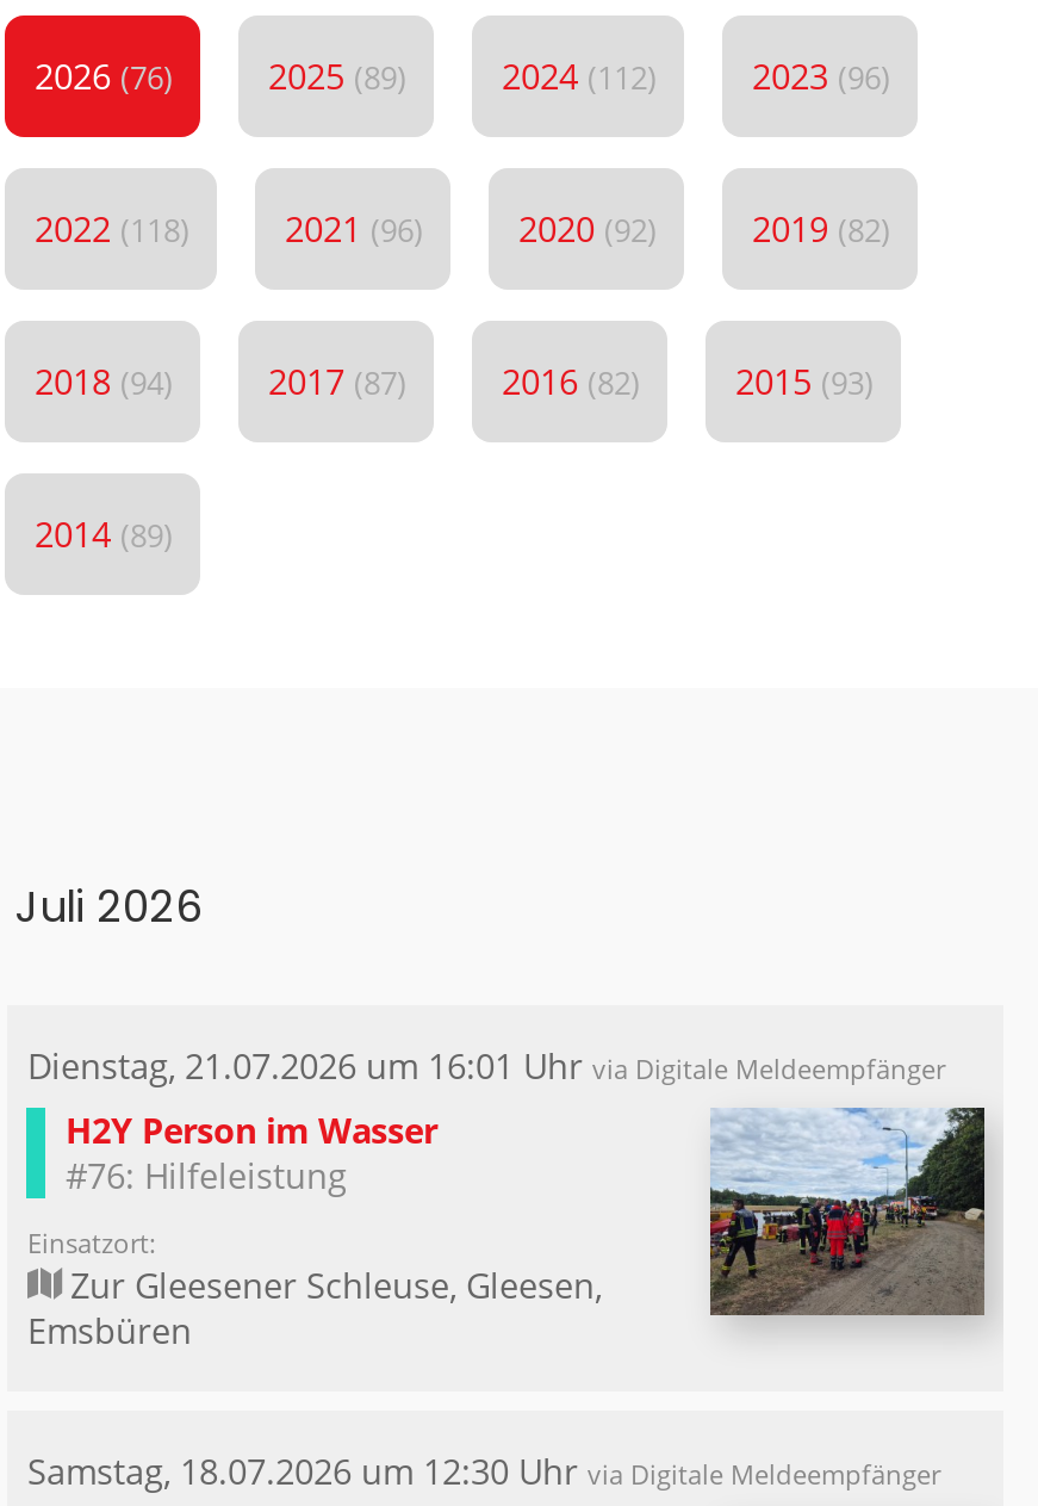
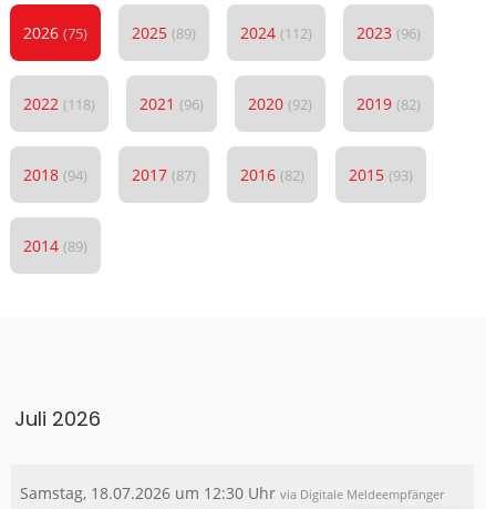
- 2026 (76)
+ 2026 (75)

- [image]
- Dienstag, 21.07.2026 um 16:01 Uhr via Digitale Meldeempfänger
- H2Y Person im Wasser
- #76: Hilfeleistung
- Einsatzort:
- Zur Gleesener Schleuse, Gleesen,
- Emsbüren
